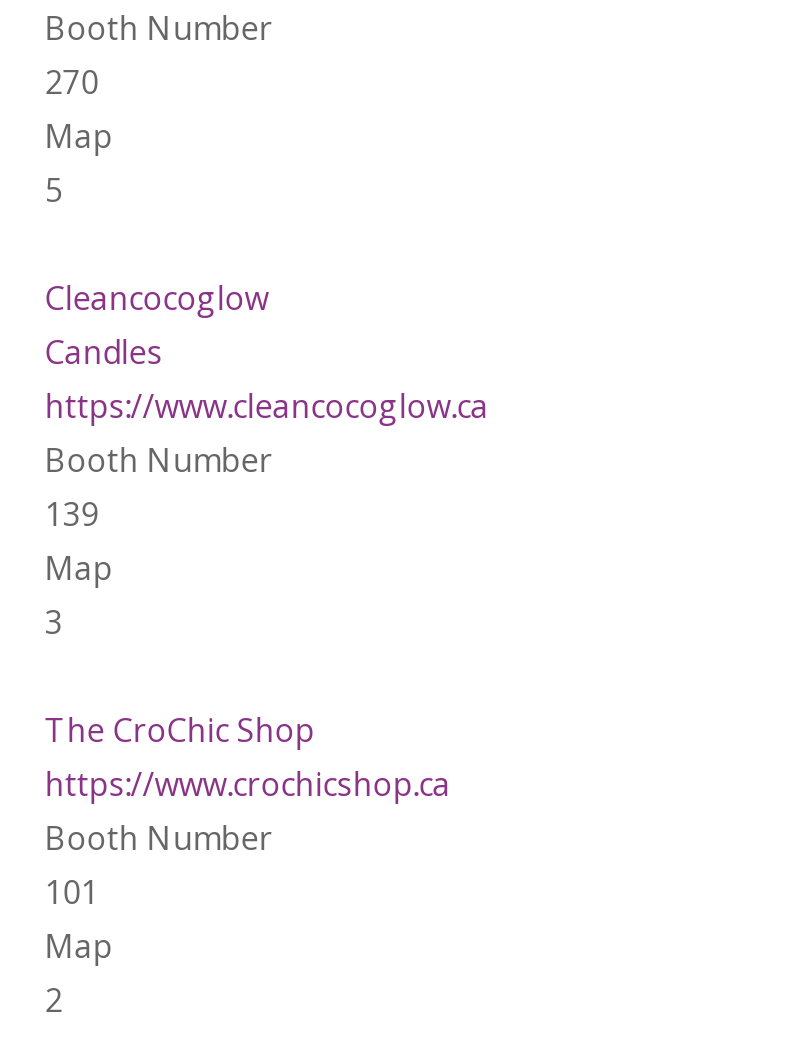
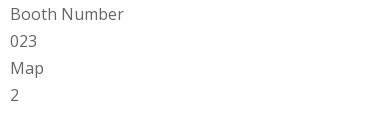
- 270
- Map
- 5
- Cleancocoglow
- Candles
- https://www.cleancocoglow.ca
- Booth Number
- 139
- Map
- 3
- The CroChic Shop
- https://www.crochicshop.ca
- Booth Number
- 101
+ 023
